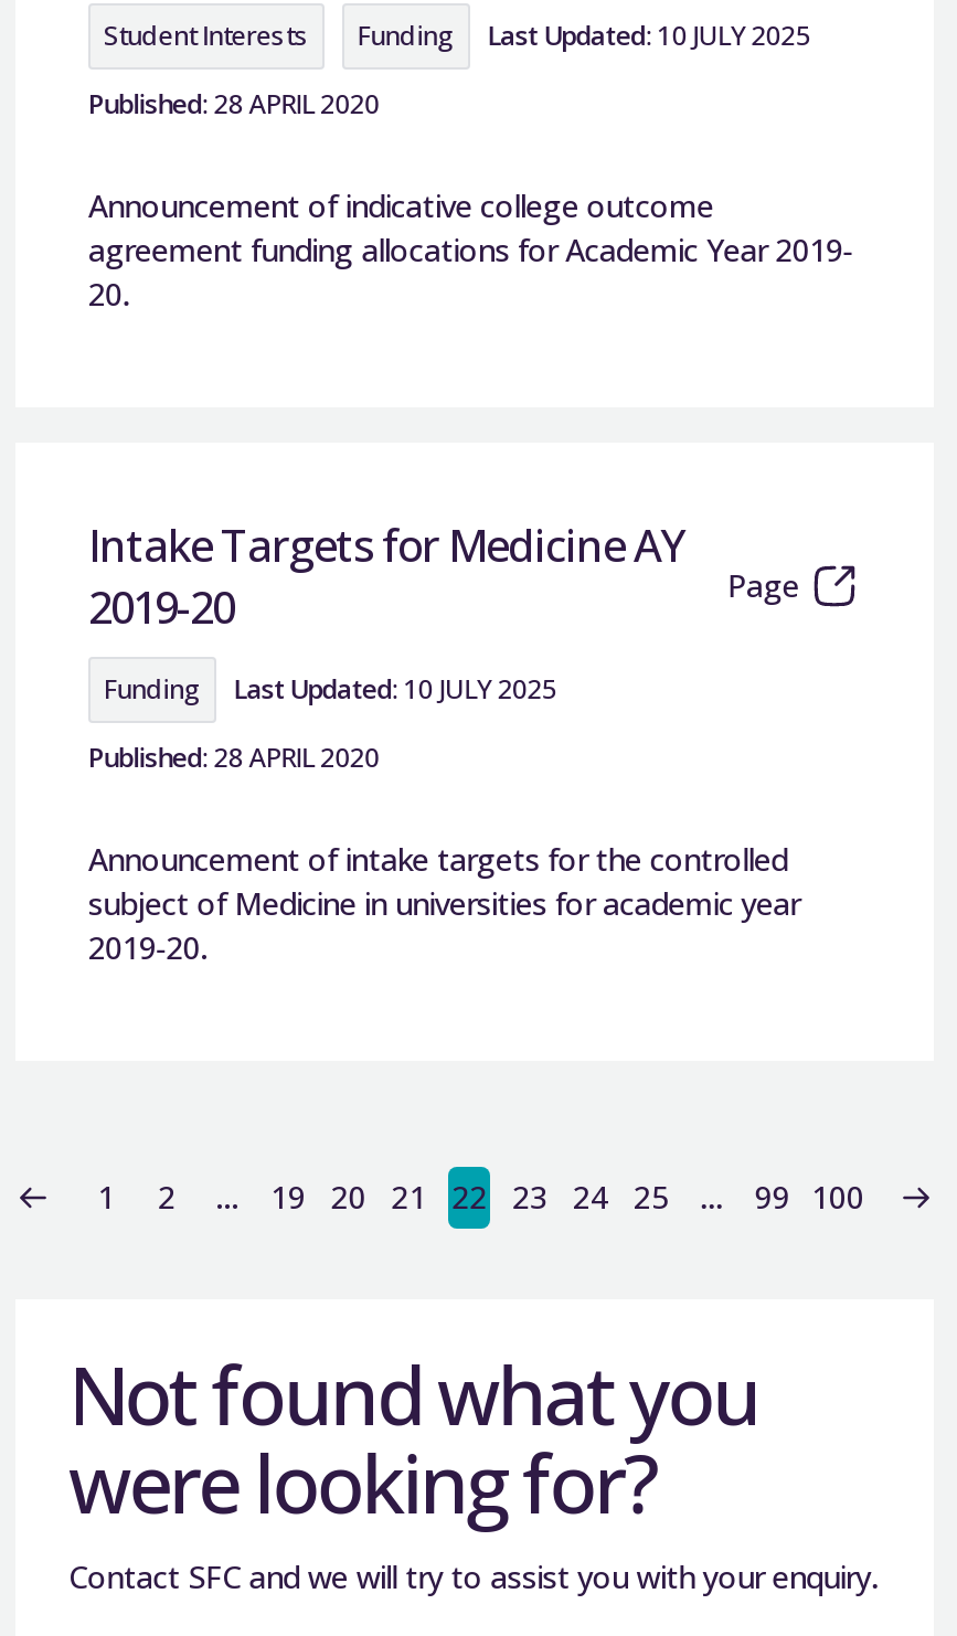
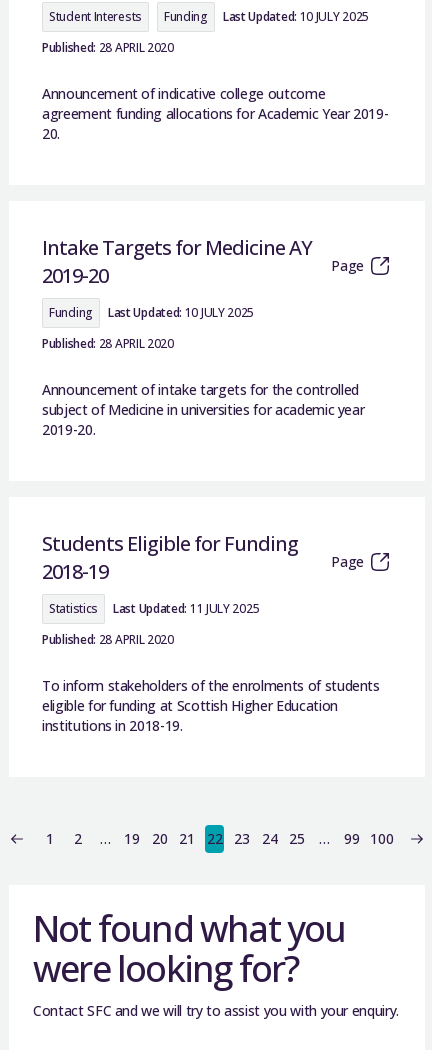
+ Students Eligible for Funding
+ 2018-19
+ Page
+ Statistics
+ Last Updated: 11 JULY 2025
+ Published: 28 APRIL 2020
+ To inform stakeholders of the enrolments of students
+ eligible for funding at Scottish Higher Education
+ institutions in 2018-19.
